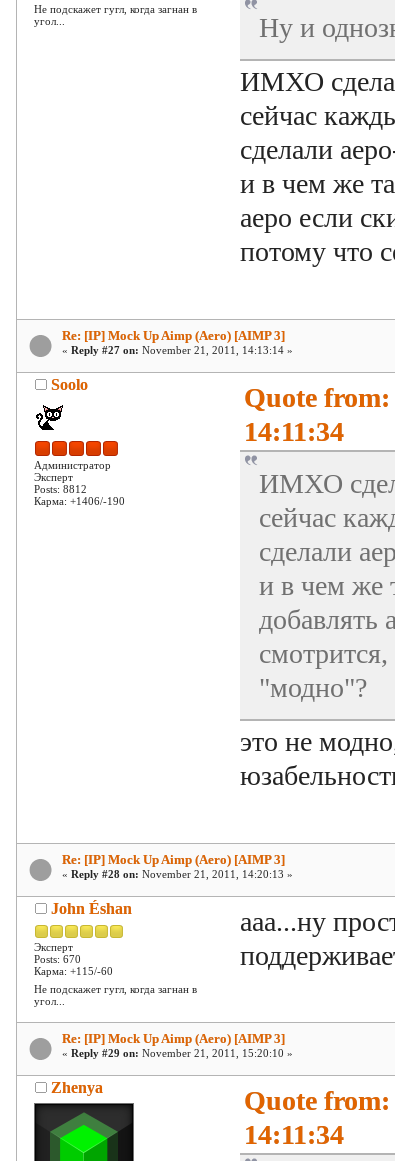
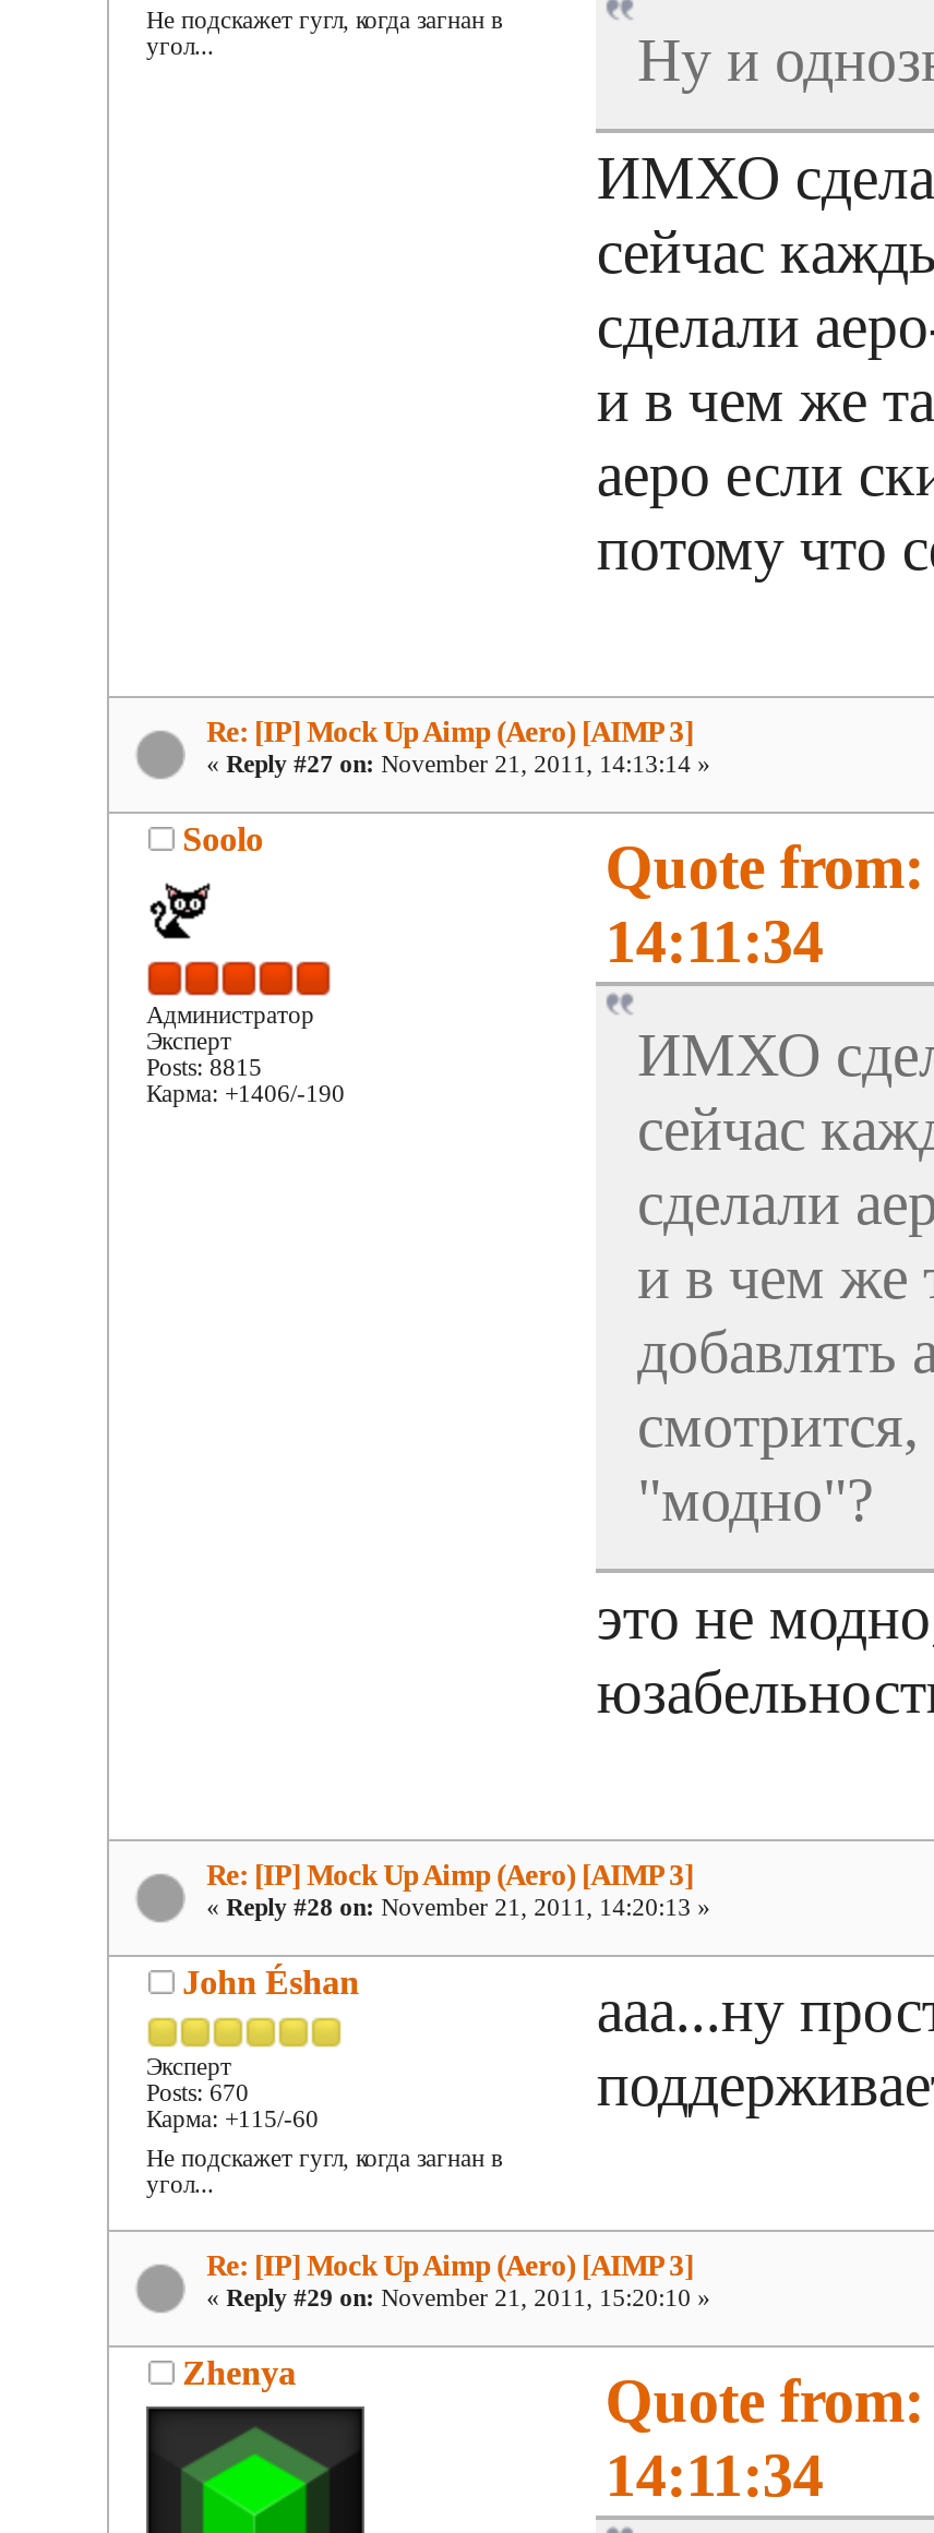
- Posts: 8812
+ Posts: 8815
